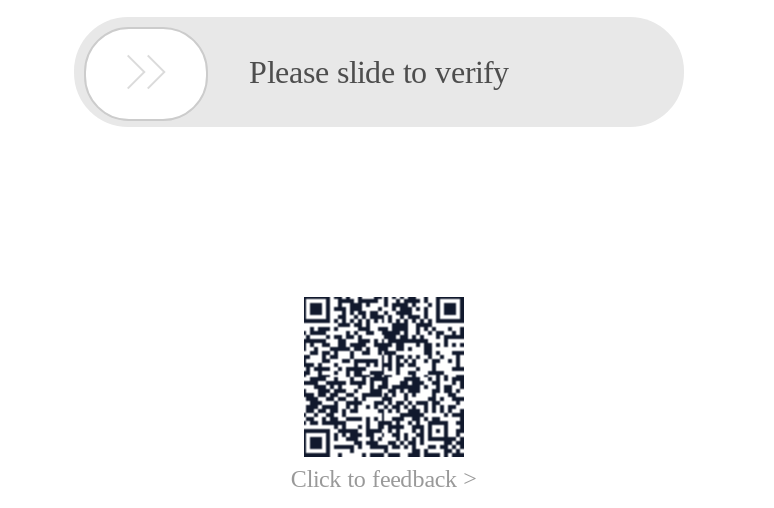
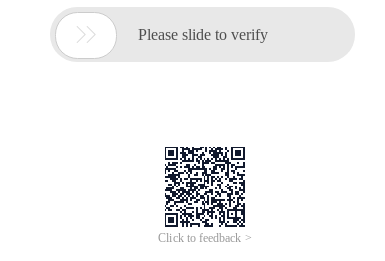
- [image]
+ [image]
